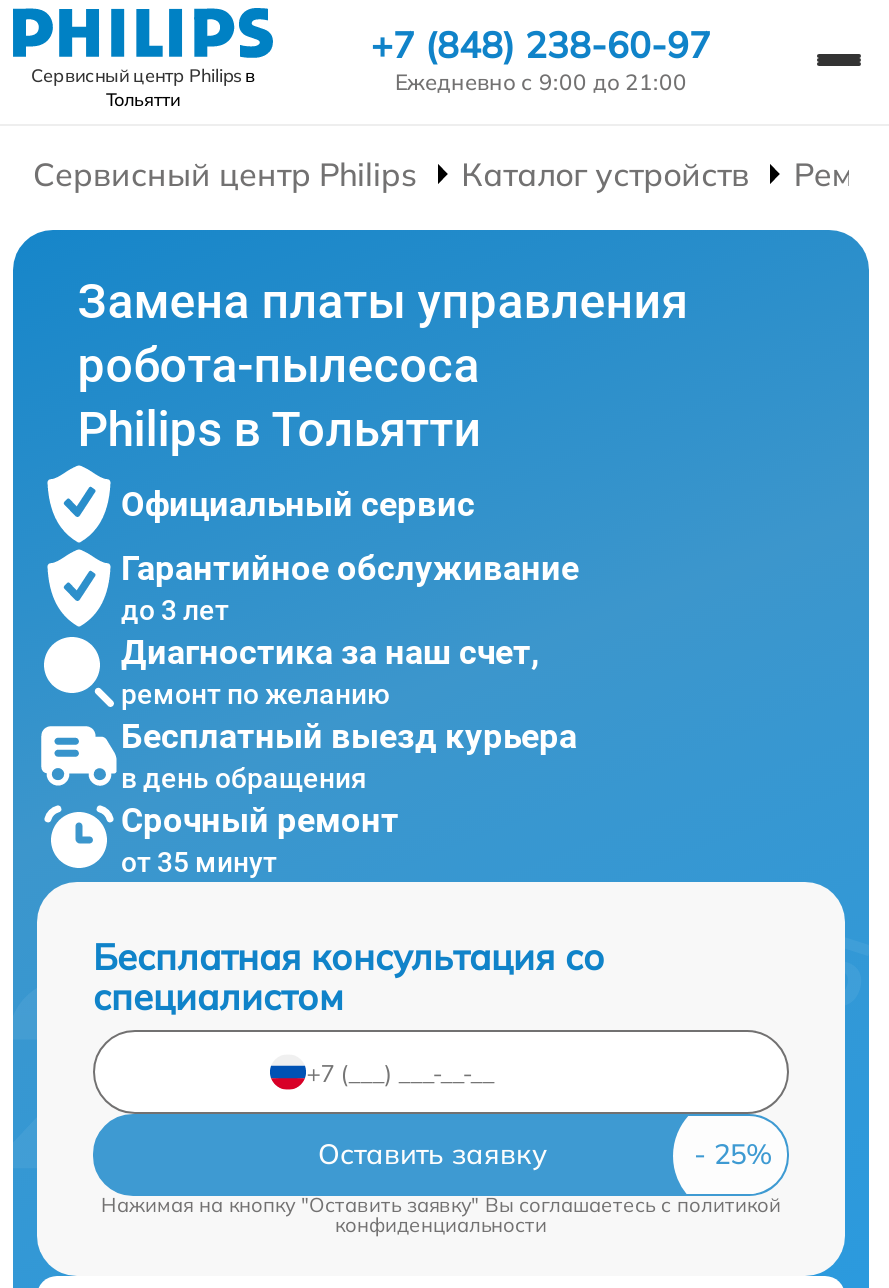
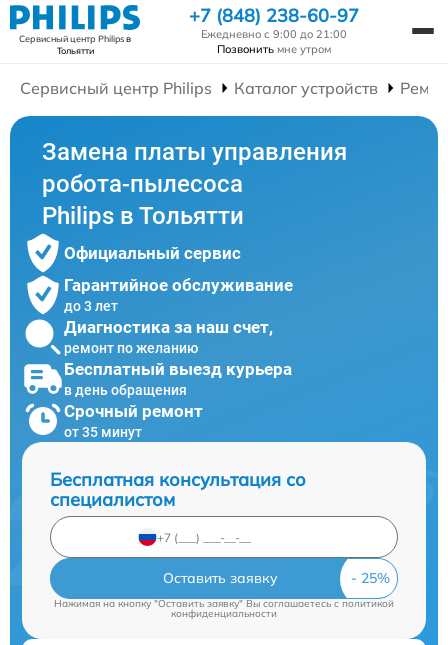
+ Позвонить мне утром
